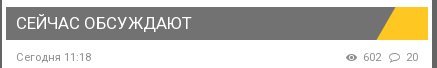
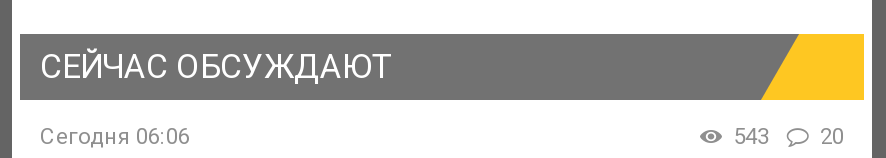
- Сегодня 11:18
+ Сегодня 06:06

- 602 20
+ 543 20
